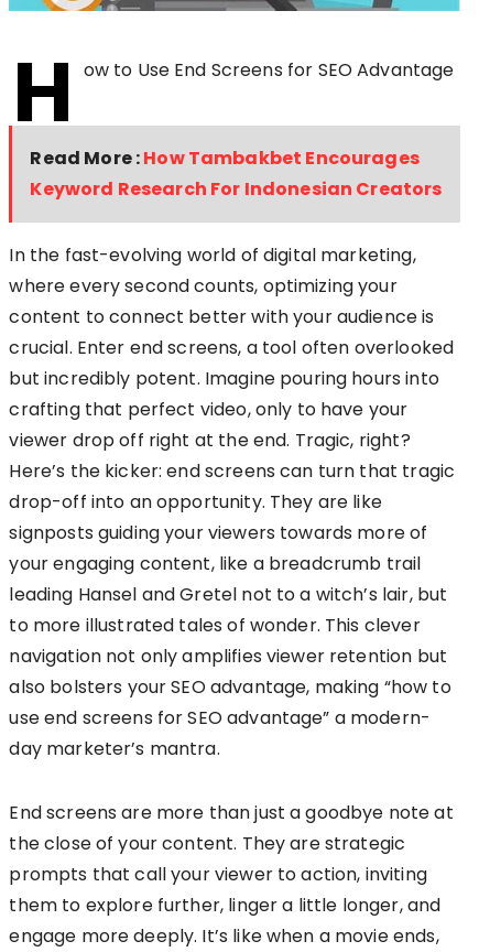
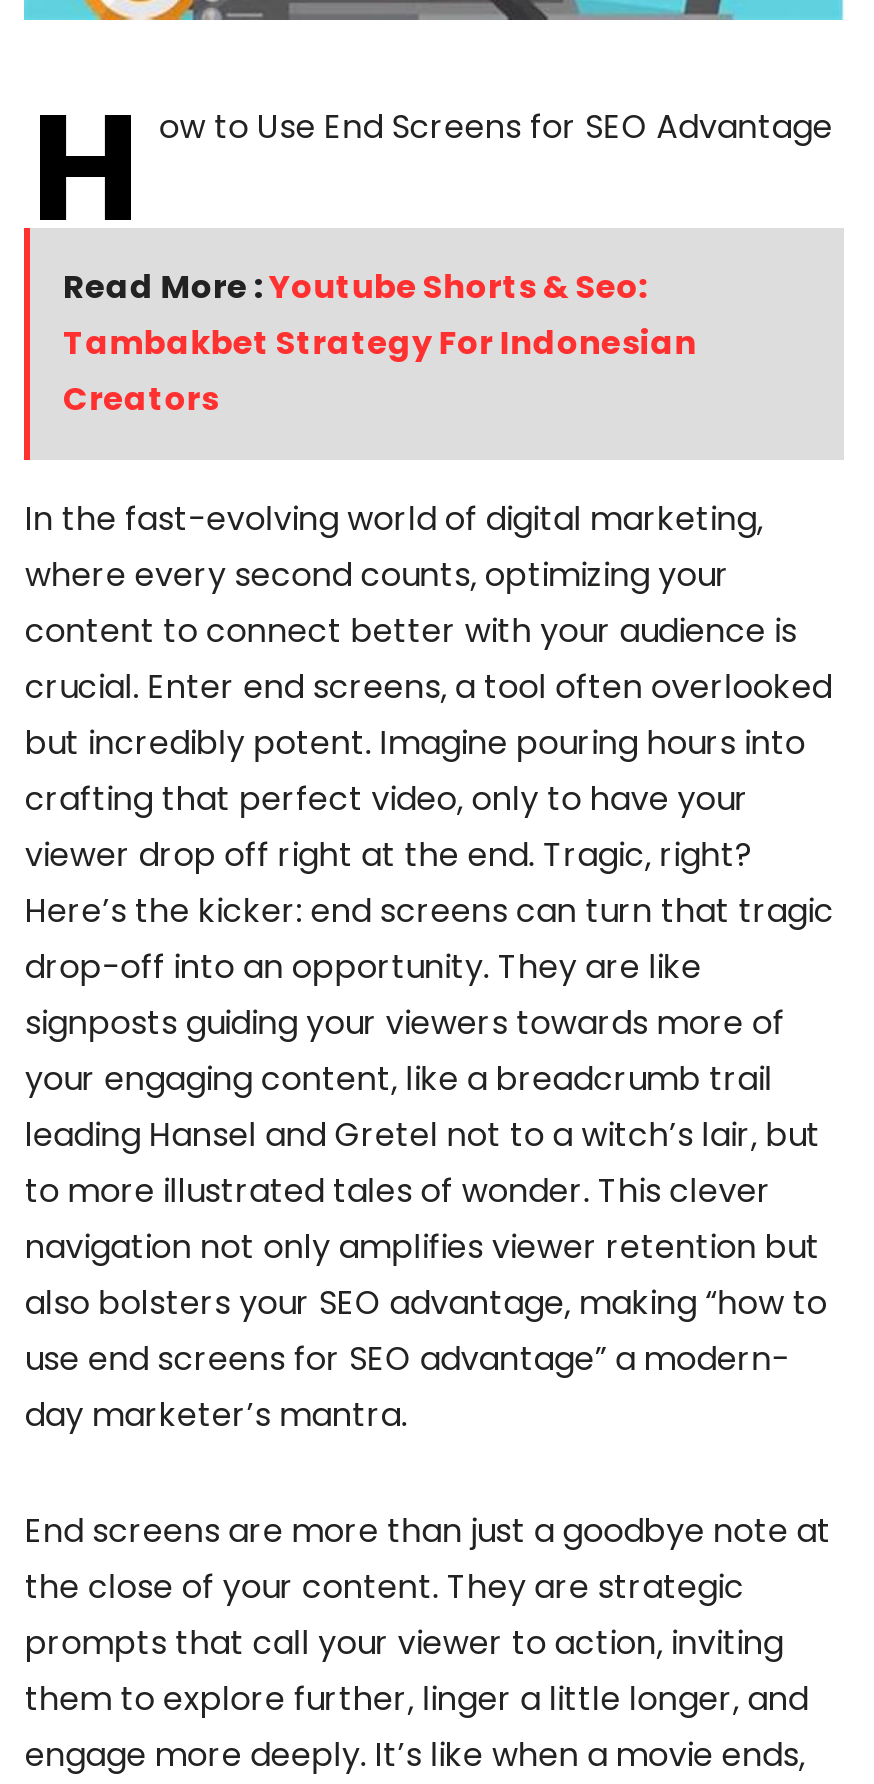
- Read More : How Tambakbet Encourages
- Keyword Research For Indonesian Creators
+ Read More :Youtube Shorts & Seo:
+ Tambakbet Strategy For Indonesian
+ Creators
